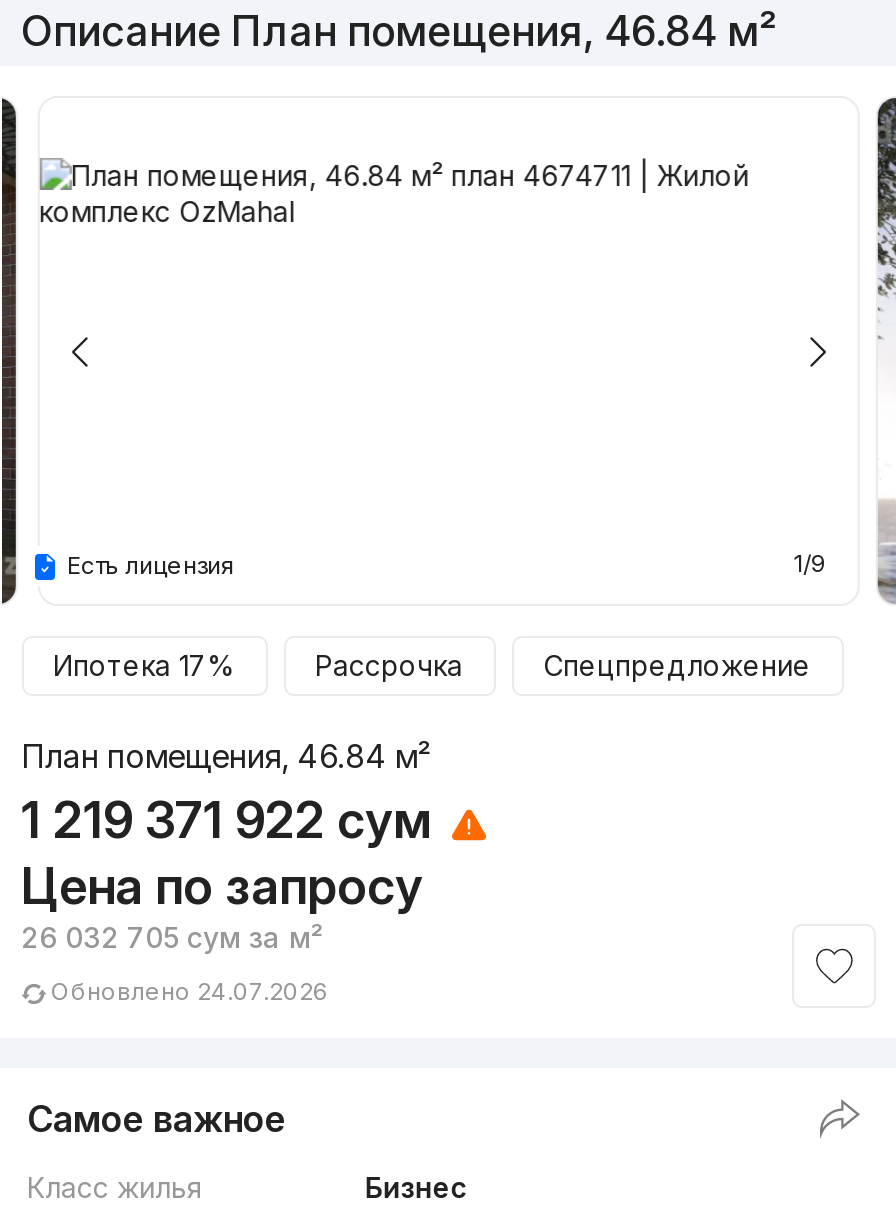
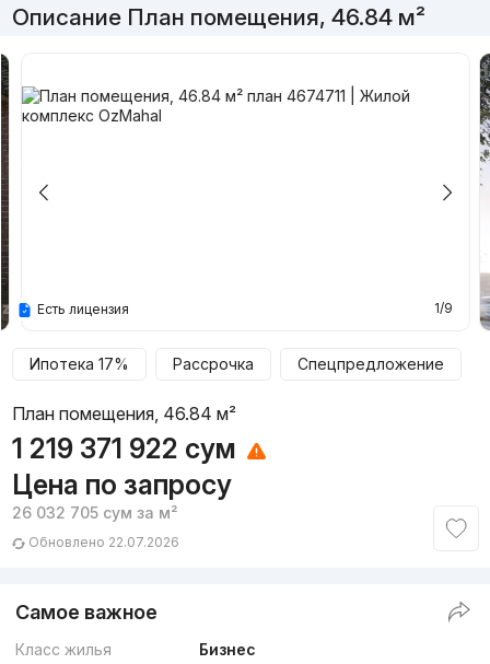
- Обновлено 24.07.2026
+ Обновлено 22.07.2026
